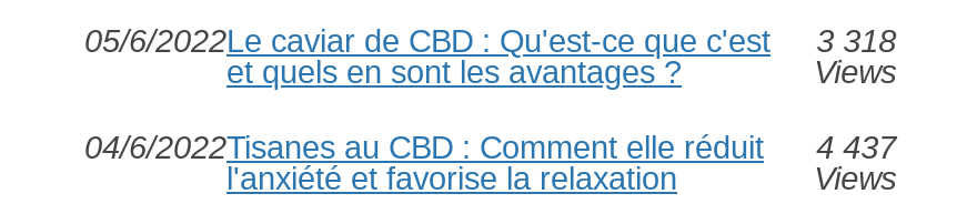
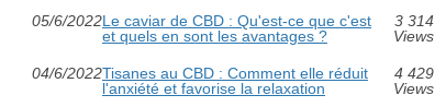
- 05/6/2022Le caviar de CBD : Qu'est-ce que c'est 3 318
+ 05/6/2022Le caviar de CBD : Qu'est-ce que c'est 3 314

- 04/6/2022Tisanes au CBD : Comment elle réduit 4 437
+ 04/6/2022Tisanes au CBD : Comment elle réduit 4 429
